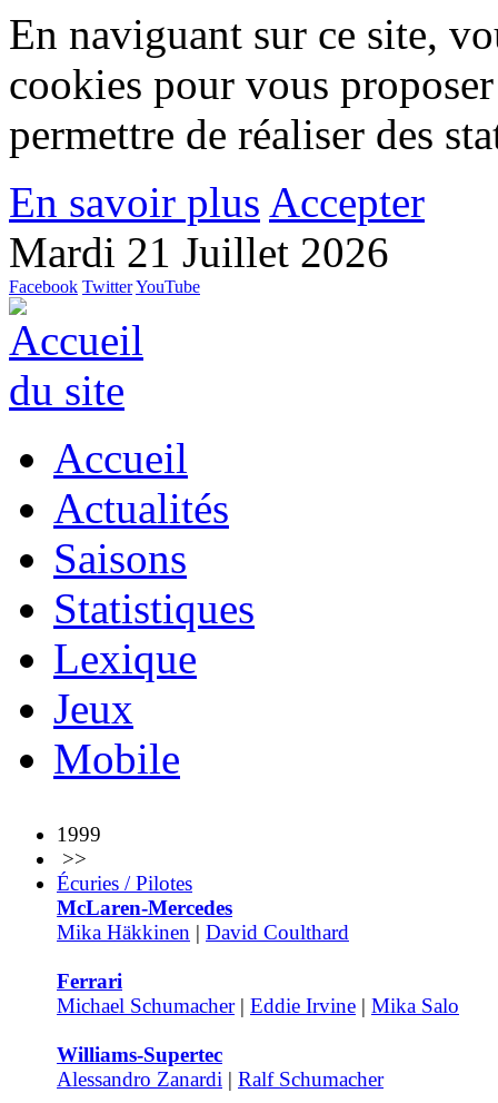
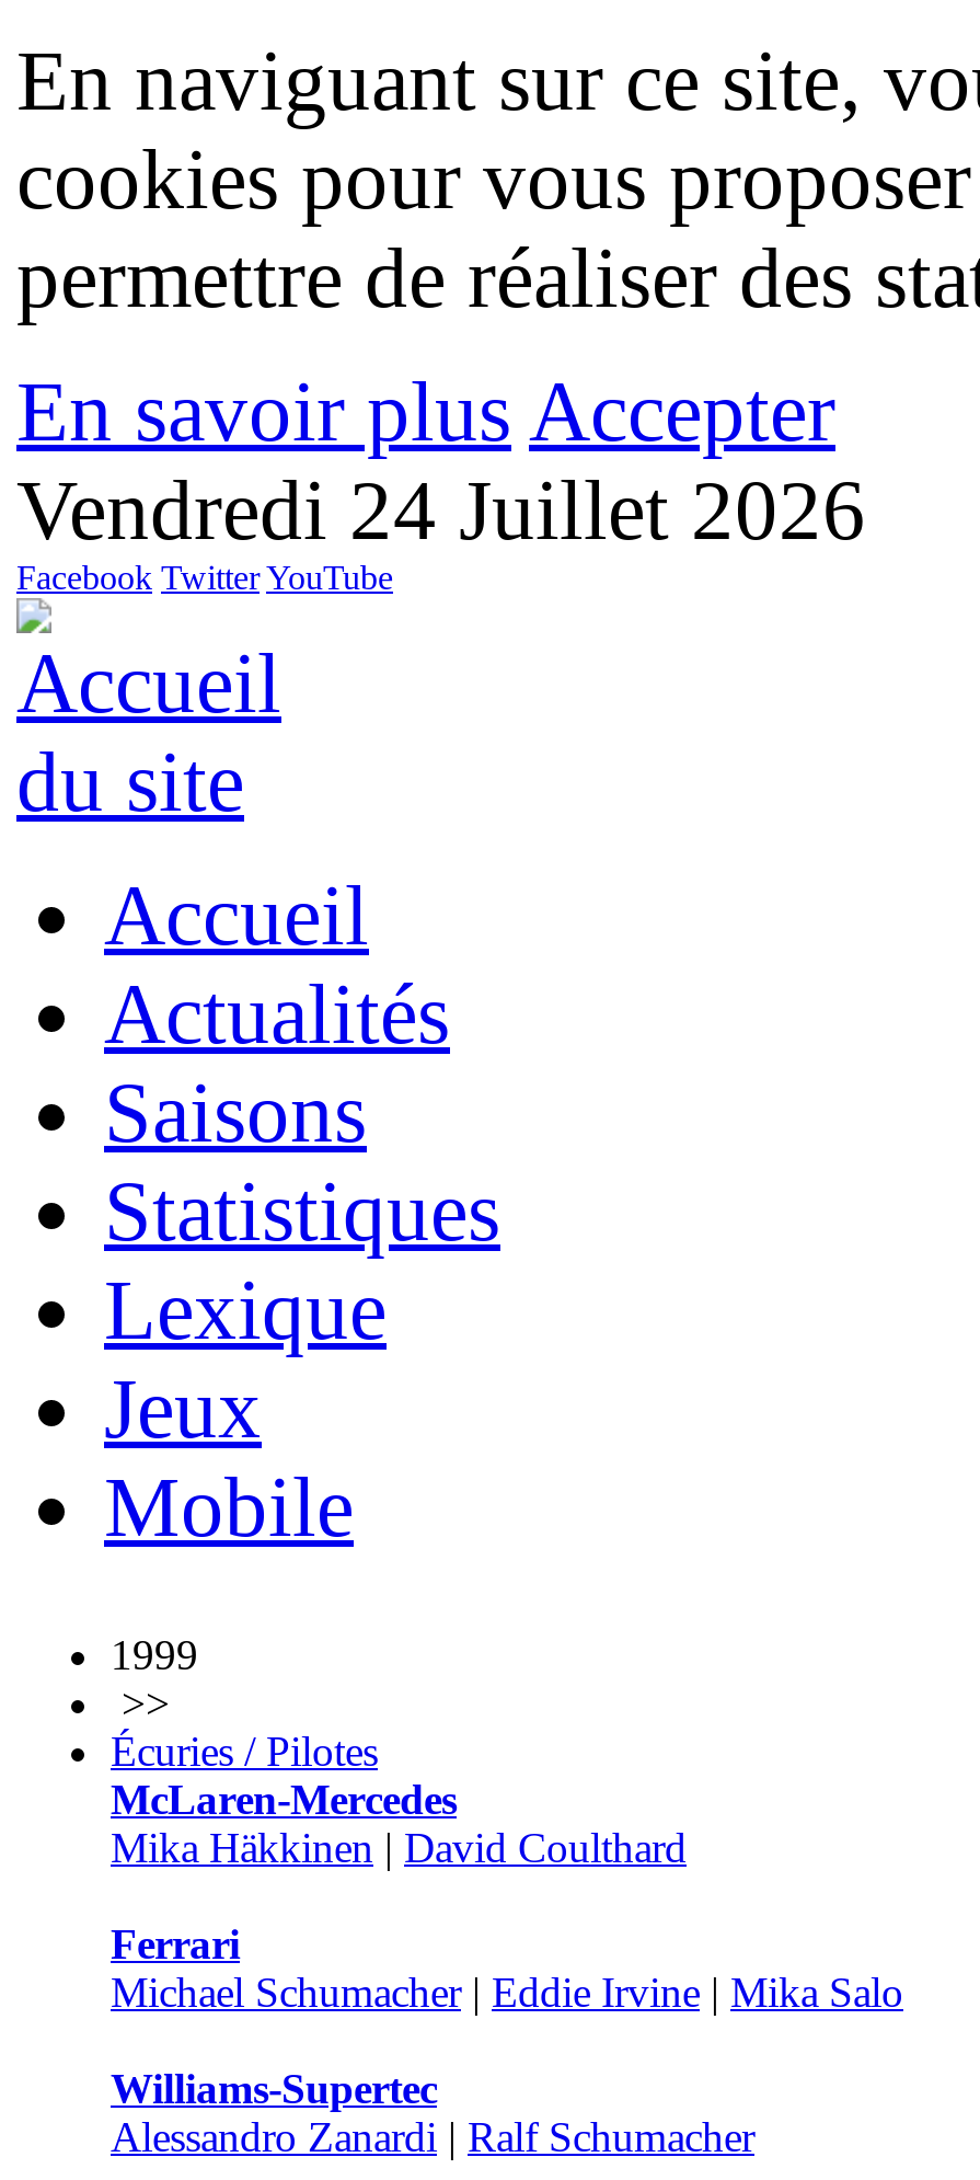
- Mardi 21 Juillet 2026
+ Vendredi 24 Juillet 2026
